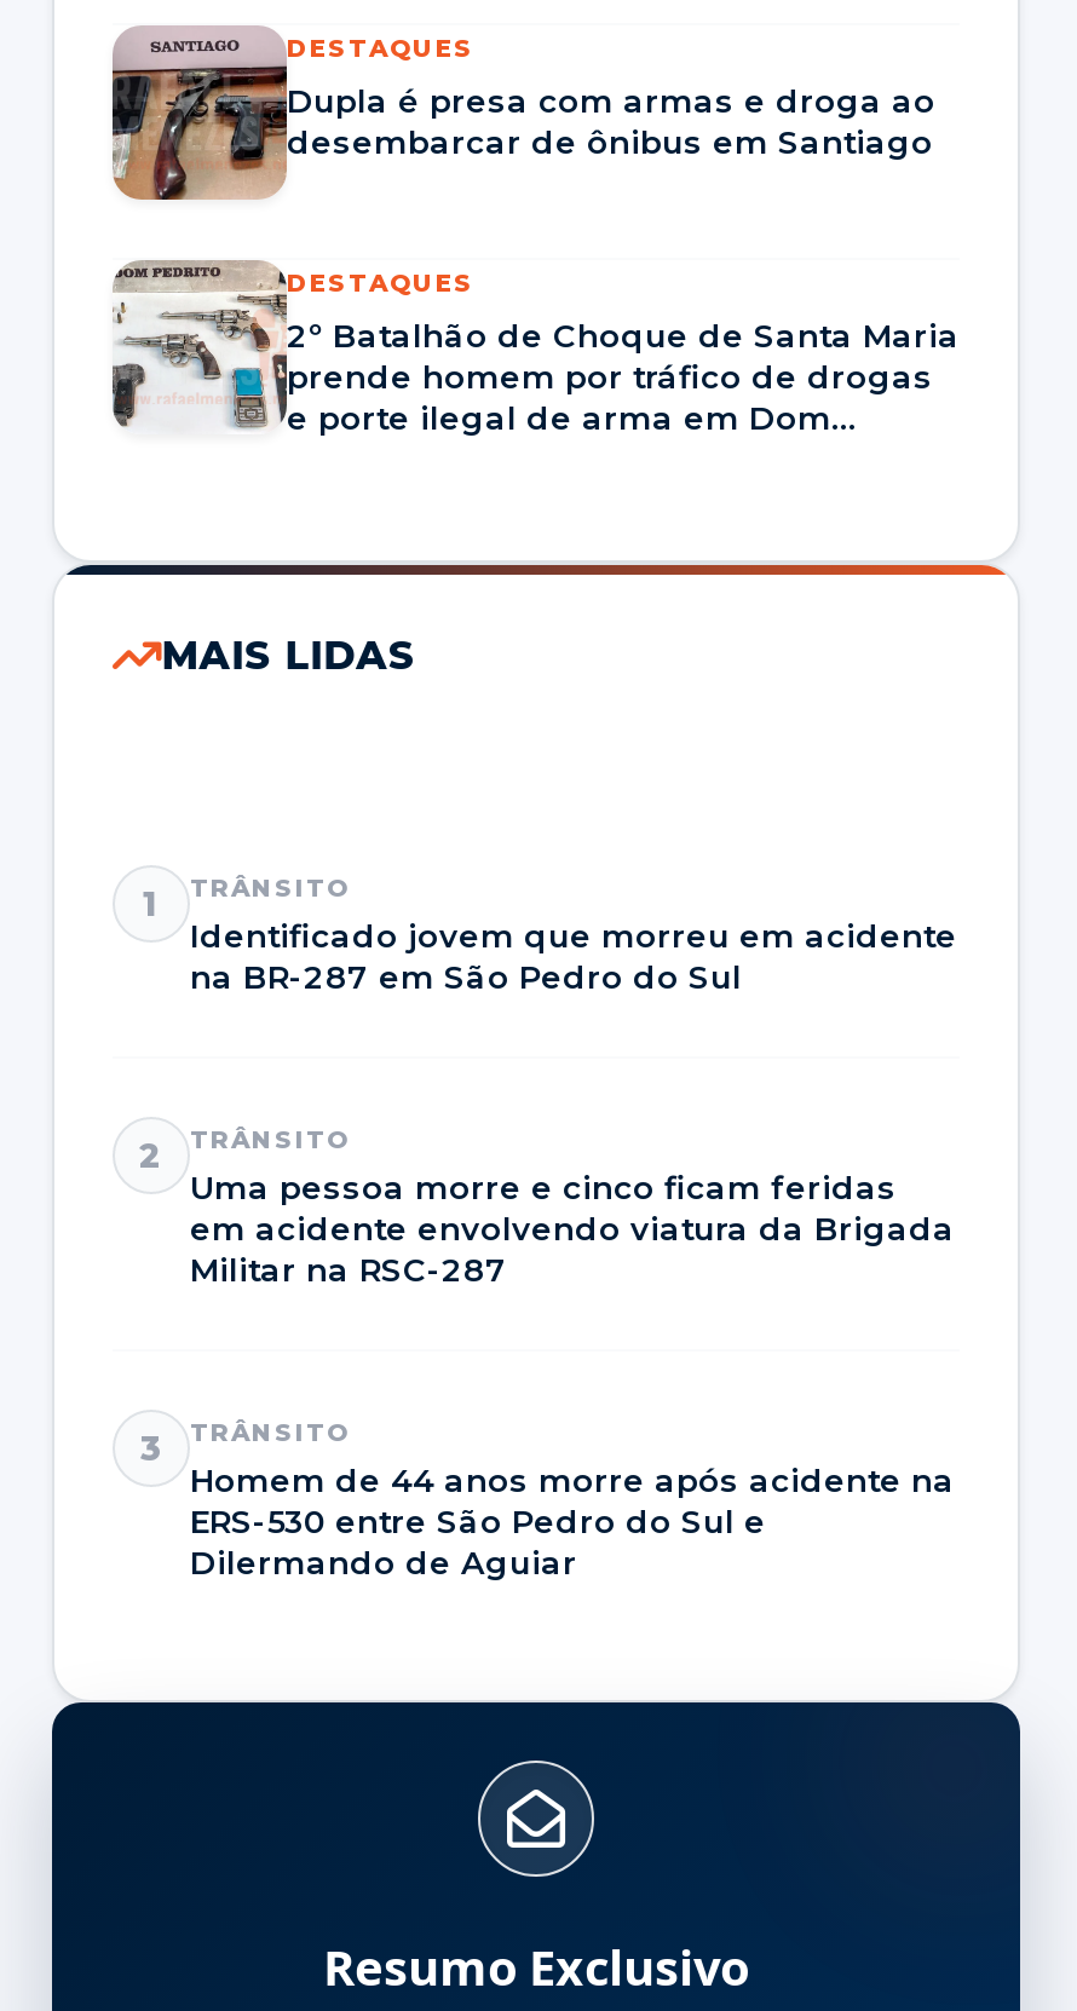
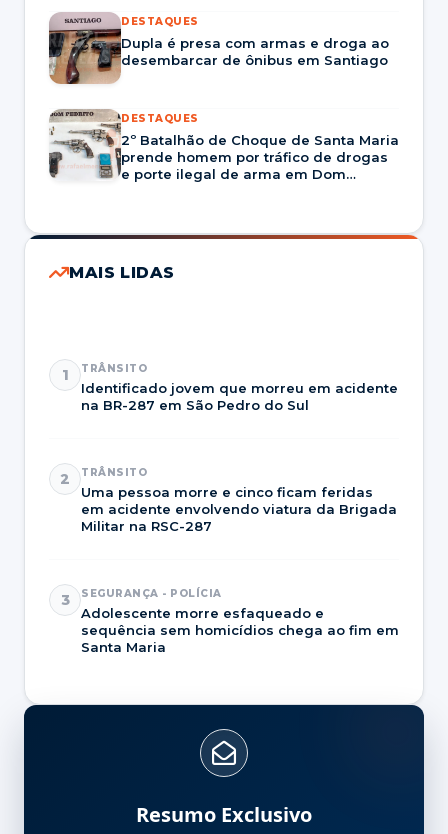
- TRÂNSITO
- Homem de 44 anos morre após acidente na
- ERS-530 entre São Pedro do Sul e
- Dilermando de Aguiar
+ SEGURANÇA - POLÍCIA
+ Adolescente morre esfaqueado e
+ sequência sem homicídios chega ao fim em
+ Santa Maria
